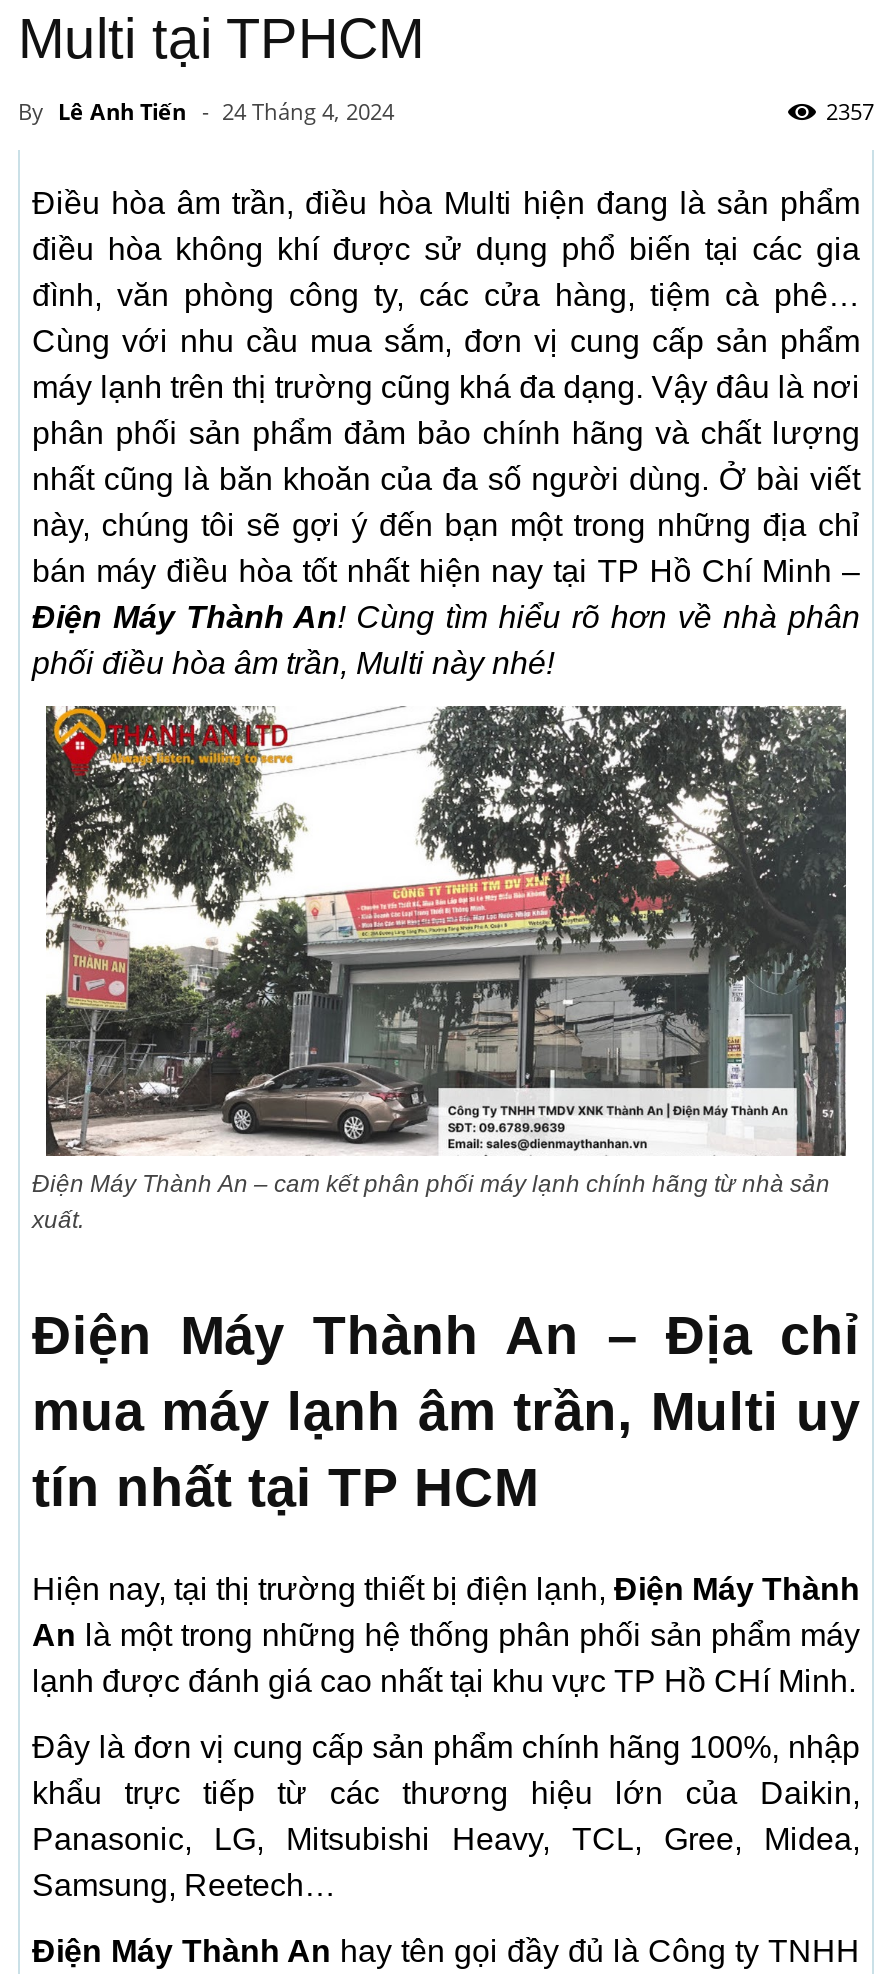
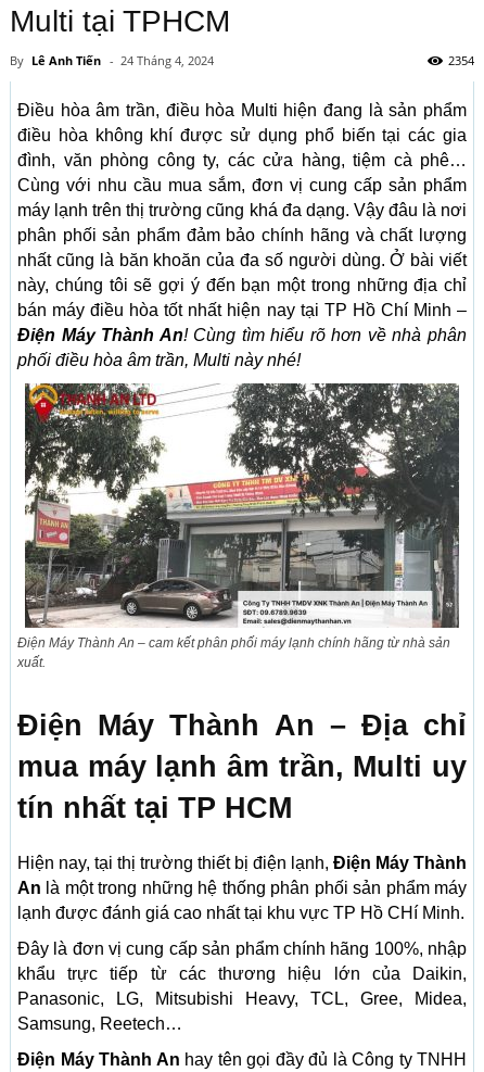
- 2357
+ 2354
